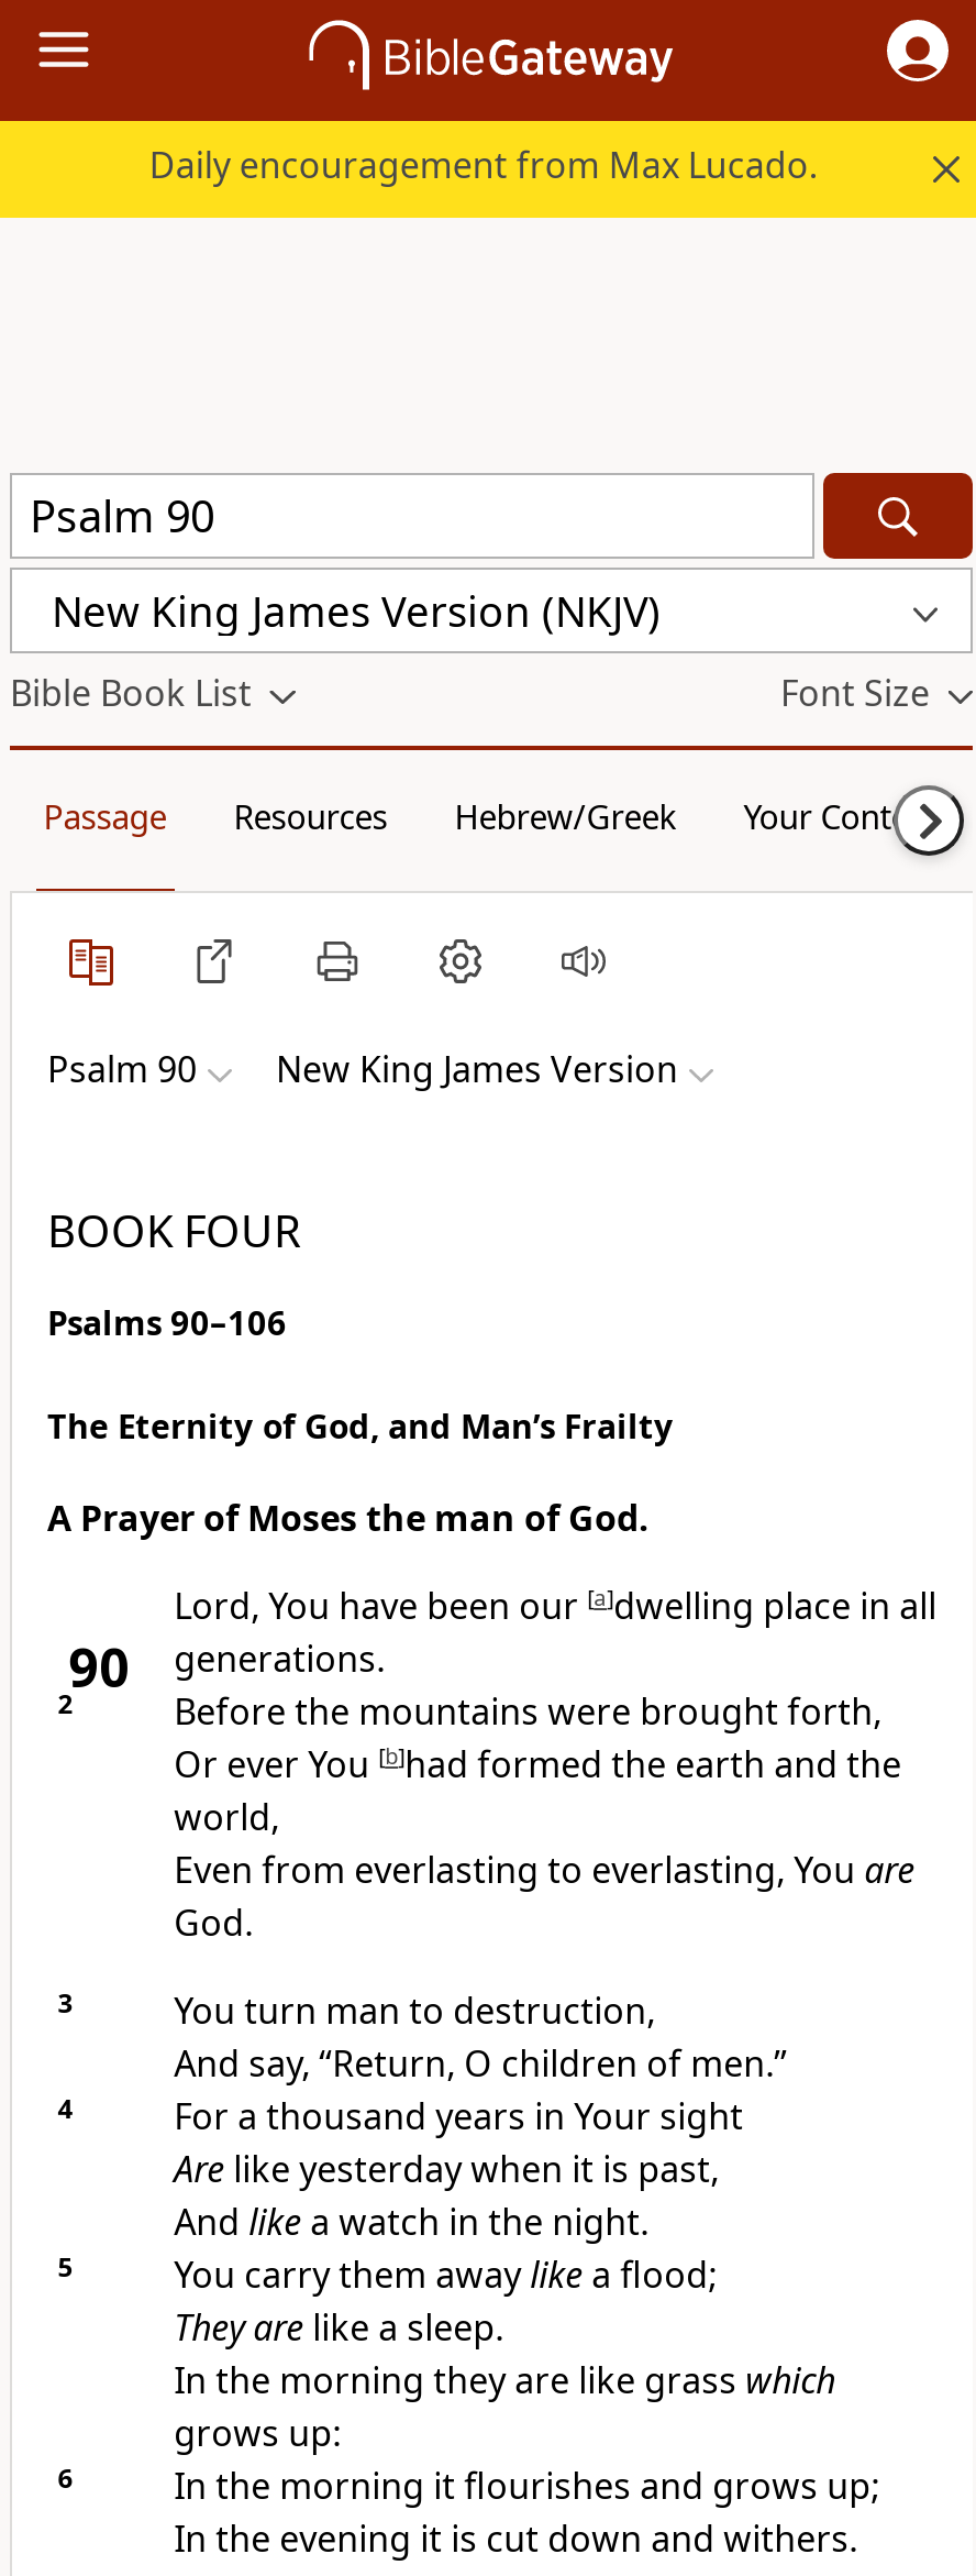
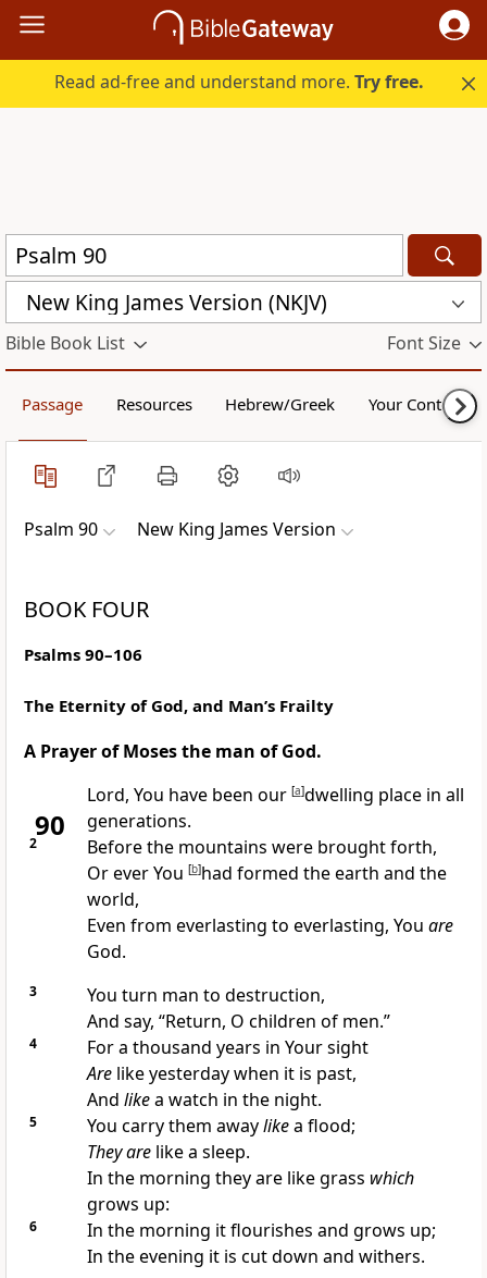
- Daily encouragement from Max Lucado.
+ Read ad-free and understand more. Try free.
